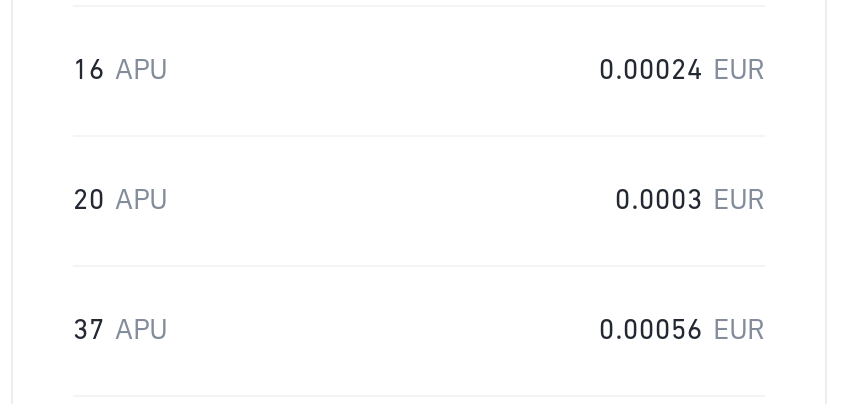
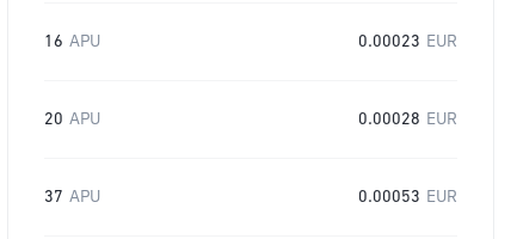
- 0.00024 EUR
+ 0.00023 EUR

- 0.0003 EUR
+ 0.00028 EUR

- 0.00056 EUR
+ 0.00053 EUR
